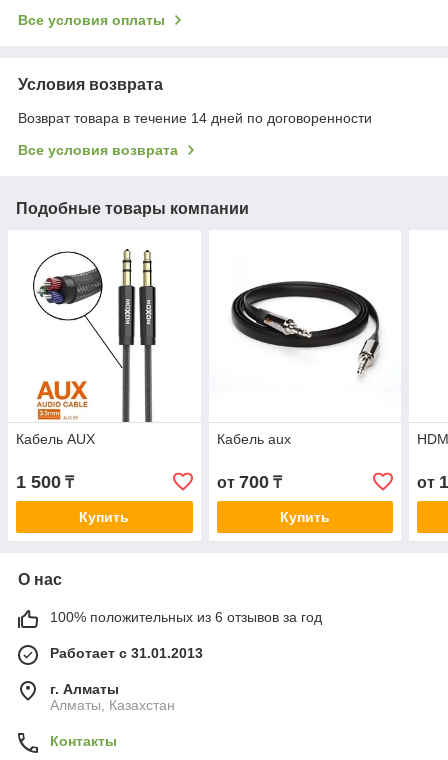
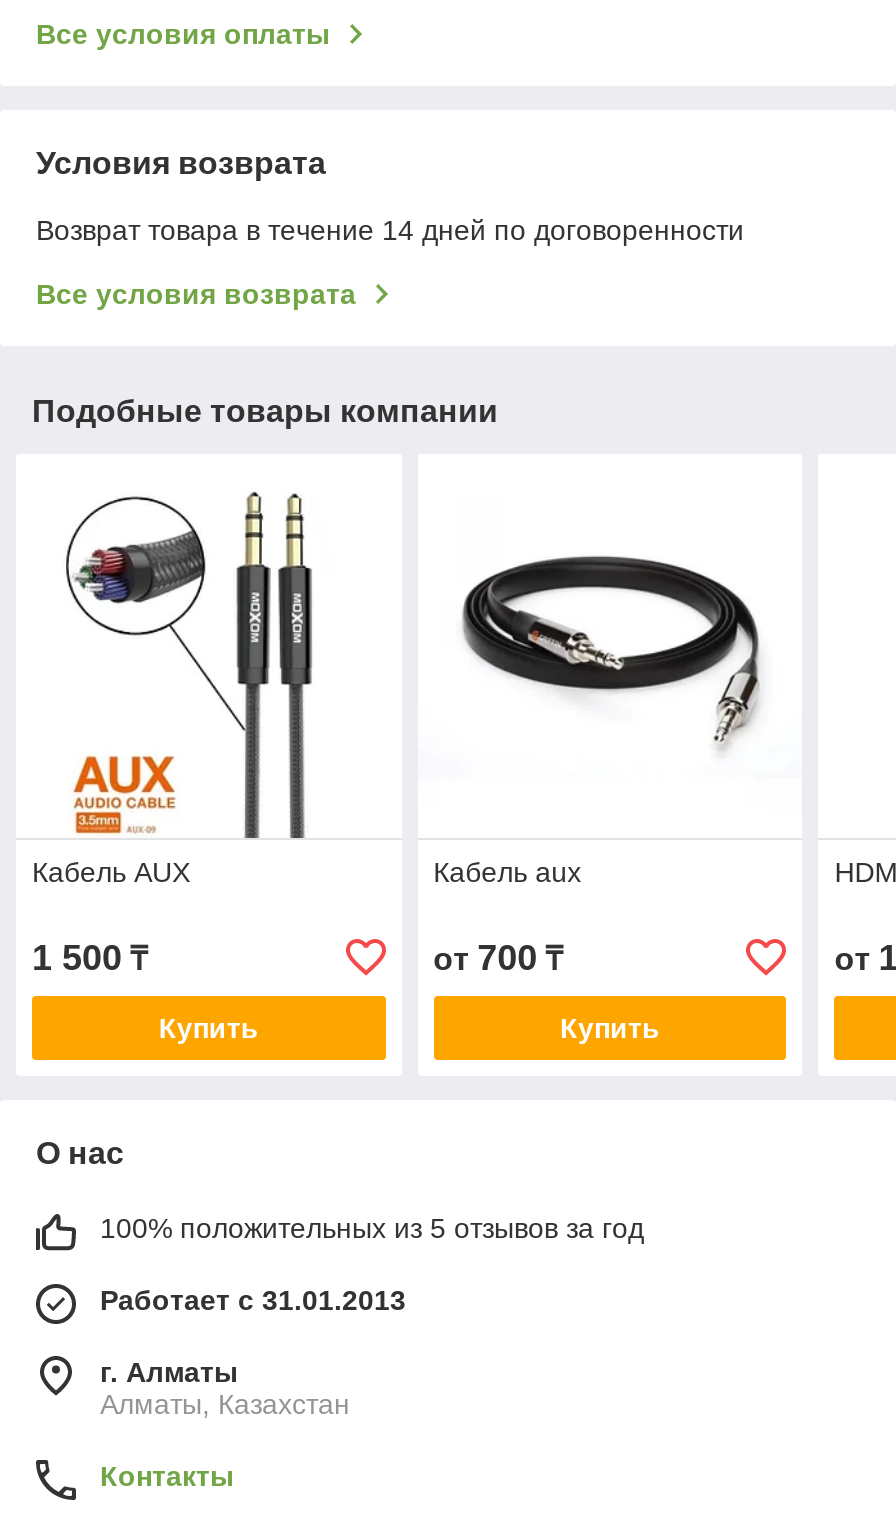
- 100% положительных из 6 отзывов за год
+ 100% положительных из 5 отзывов за год
